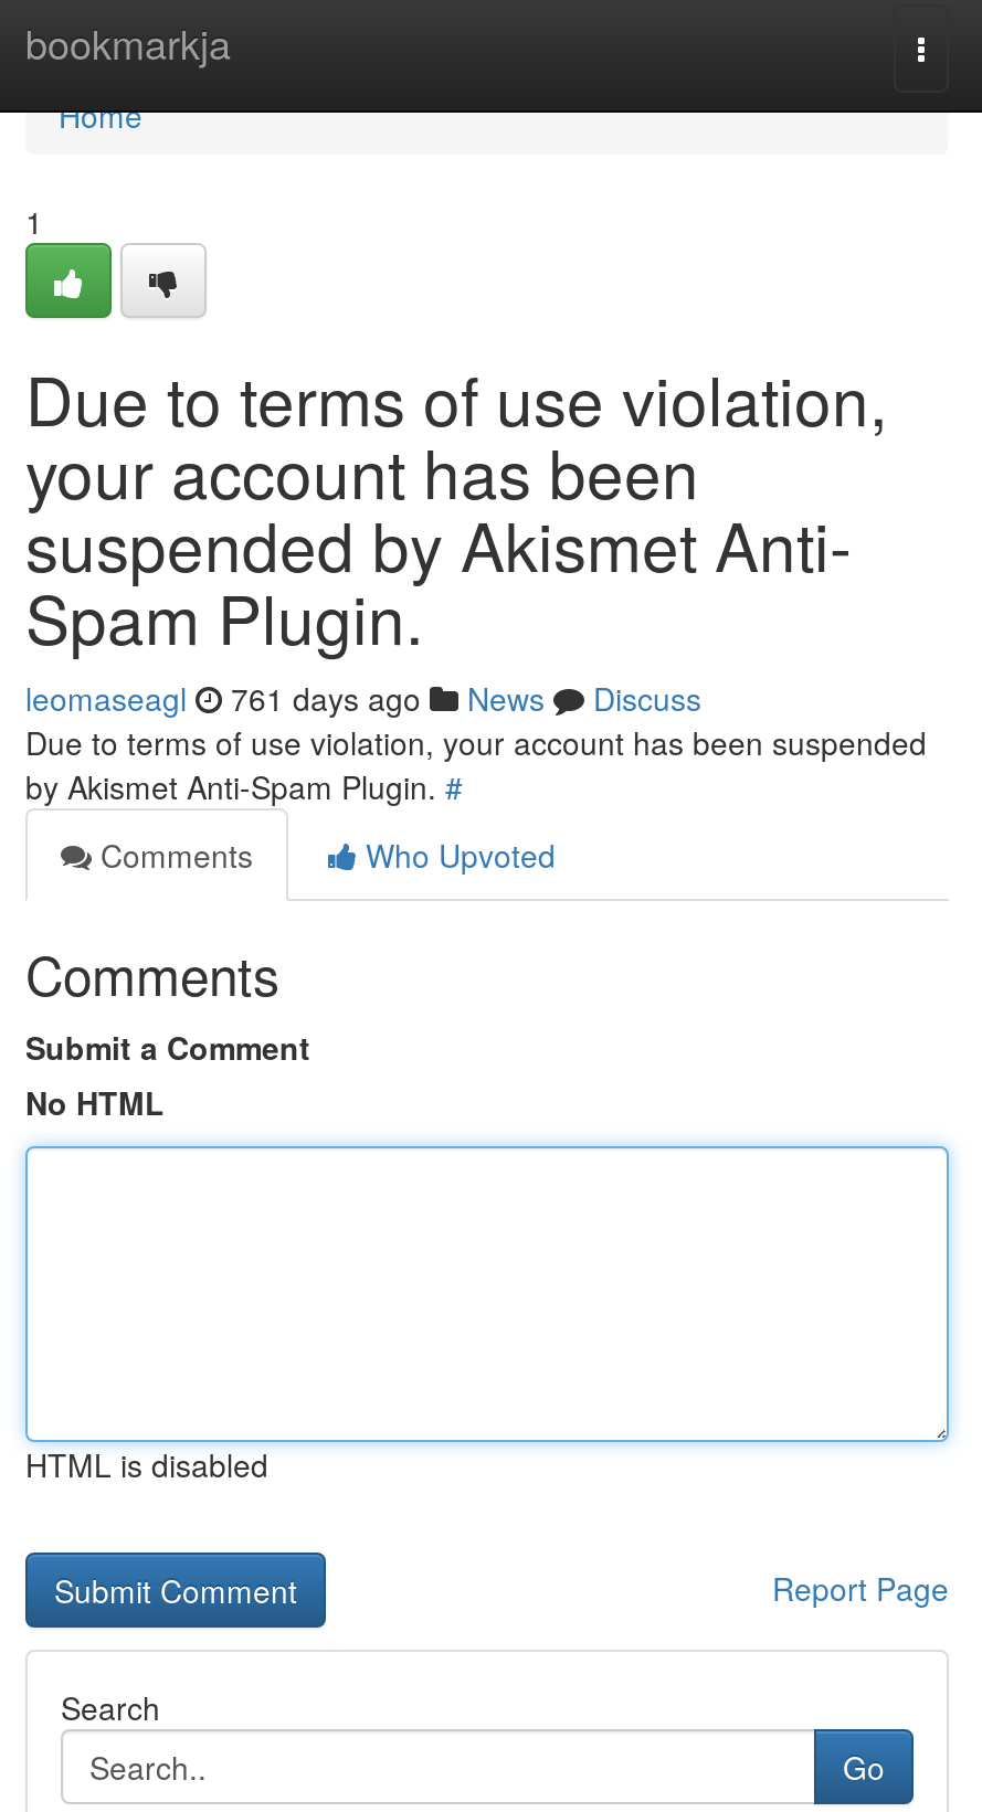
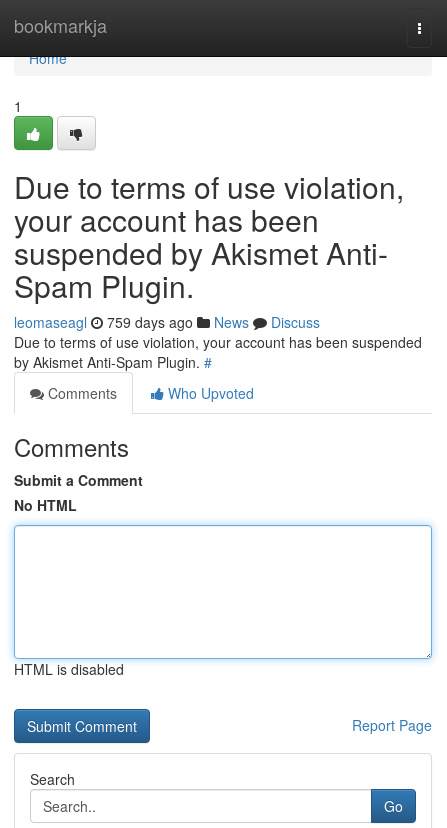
- leomaseagl 761 days ago News Discuss
+ leomaseagl 759 days ago News Discuss
